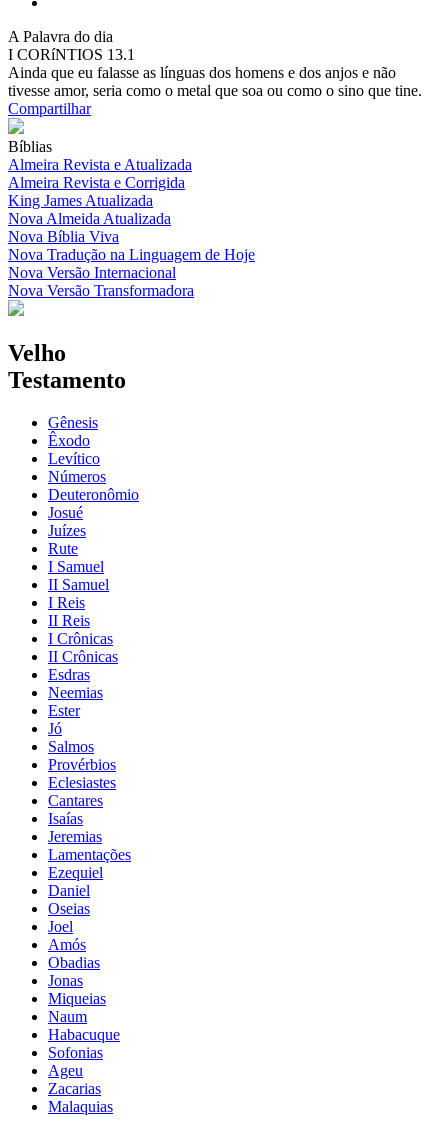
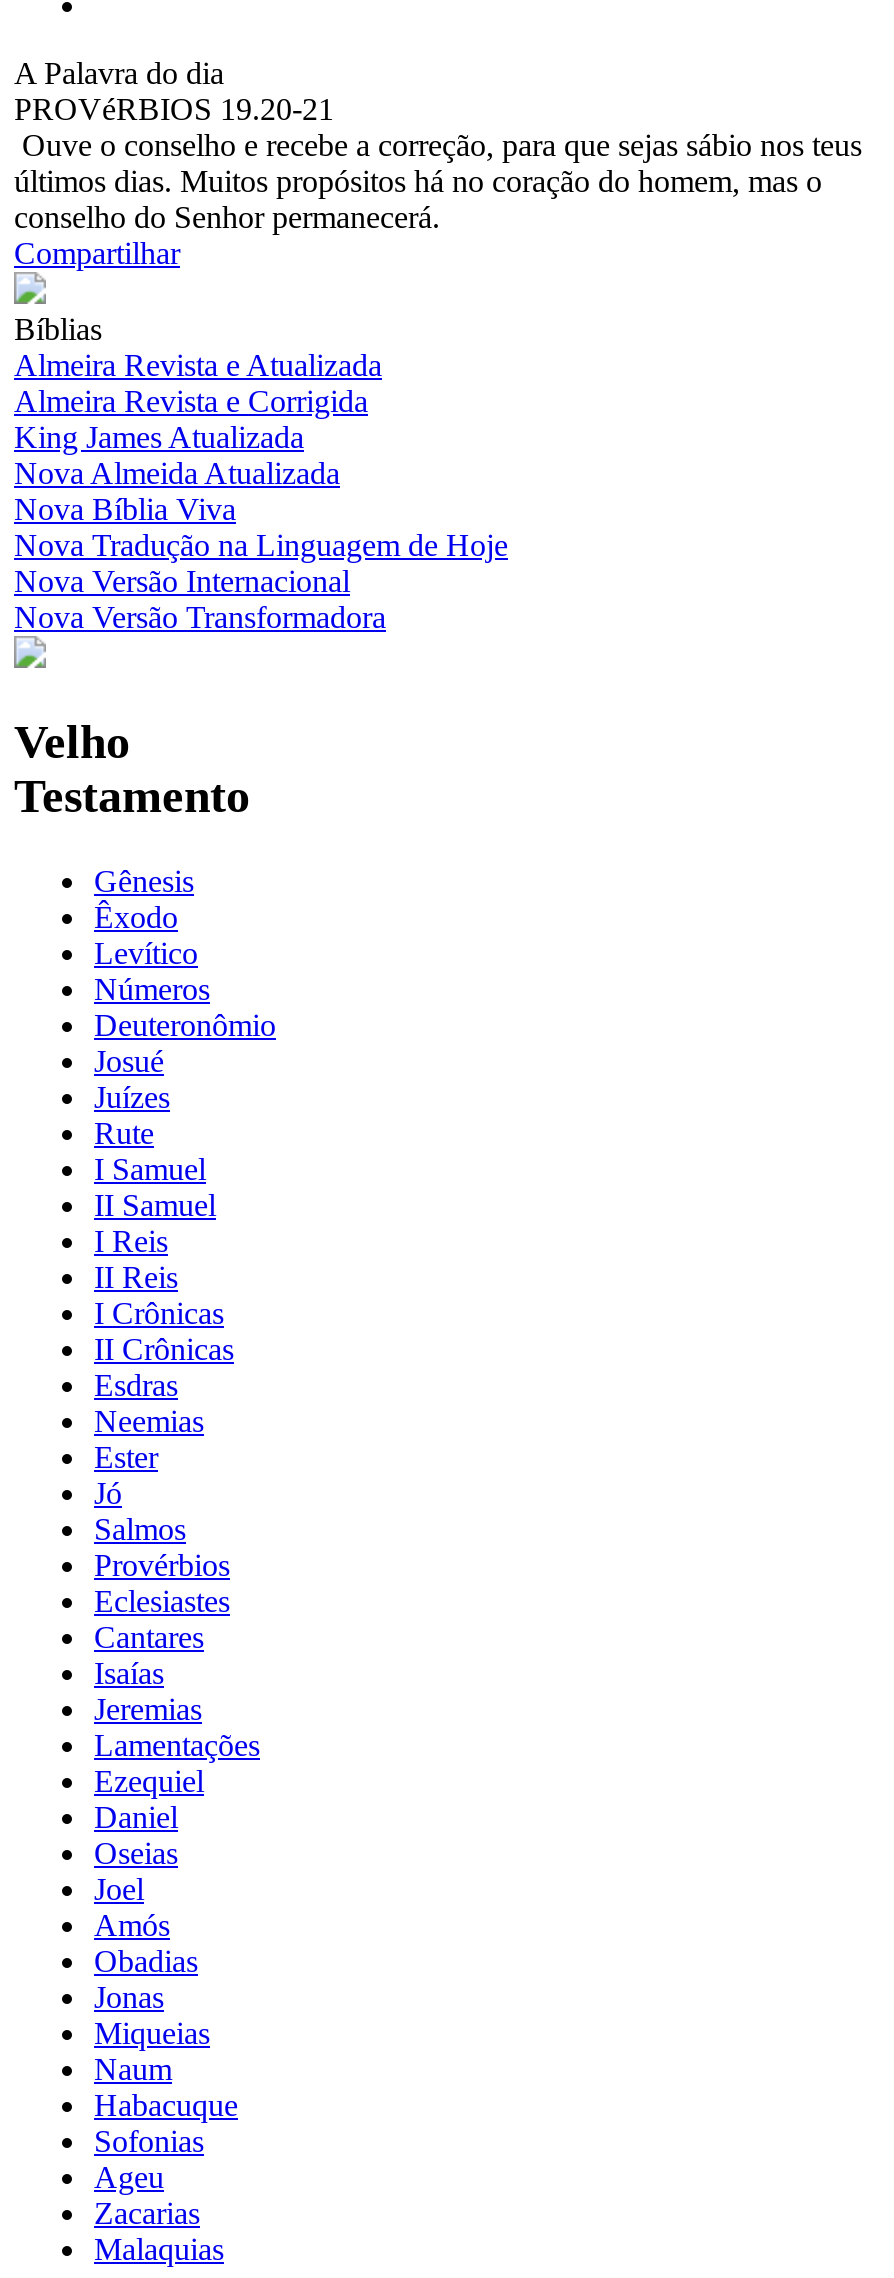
- I CORíNTIOS 13.1
- Ainda que eu falasse as línguas dos homens e dos anjos e não
- tivesse amor, seria como o metal que soa ou como o sino que tine.
+ PROVéRBIOS 19.20-21
+ Ouve o conselho e recebe a correção, para que sejas sábio nos teus
+ últimos dias. Muitos propósitos há no coração do homem, mas o
+ conselho do Senhor permanecerá.
